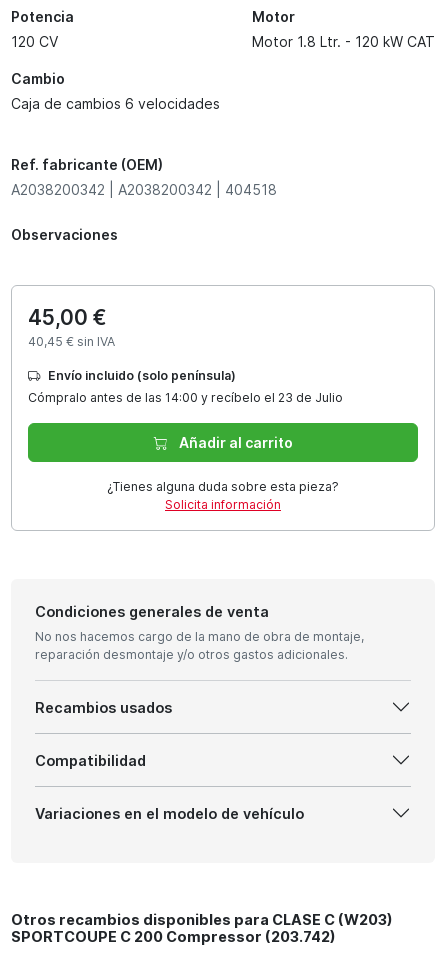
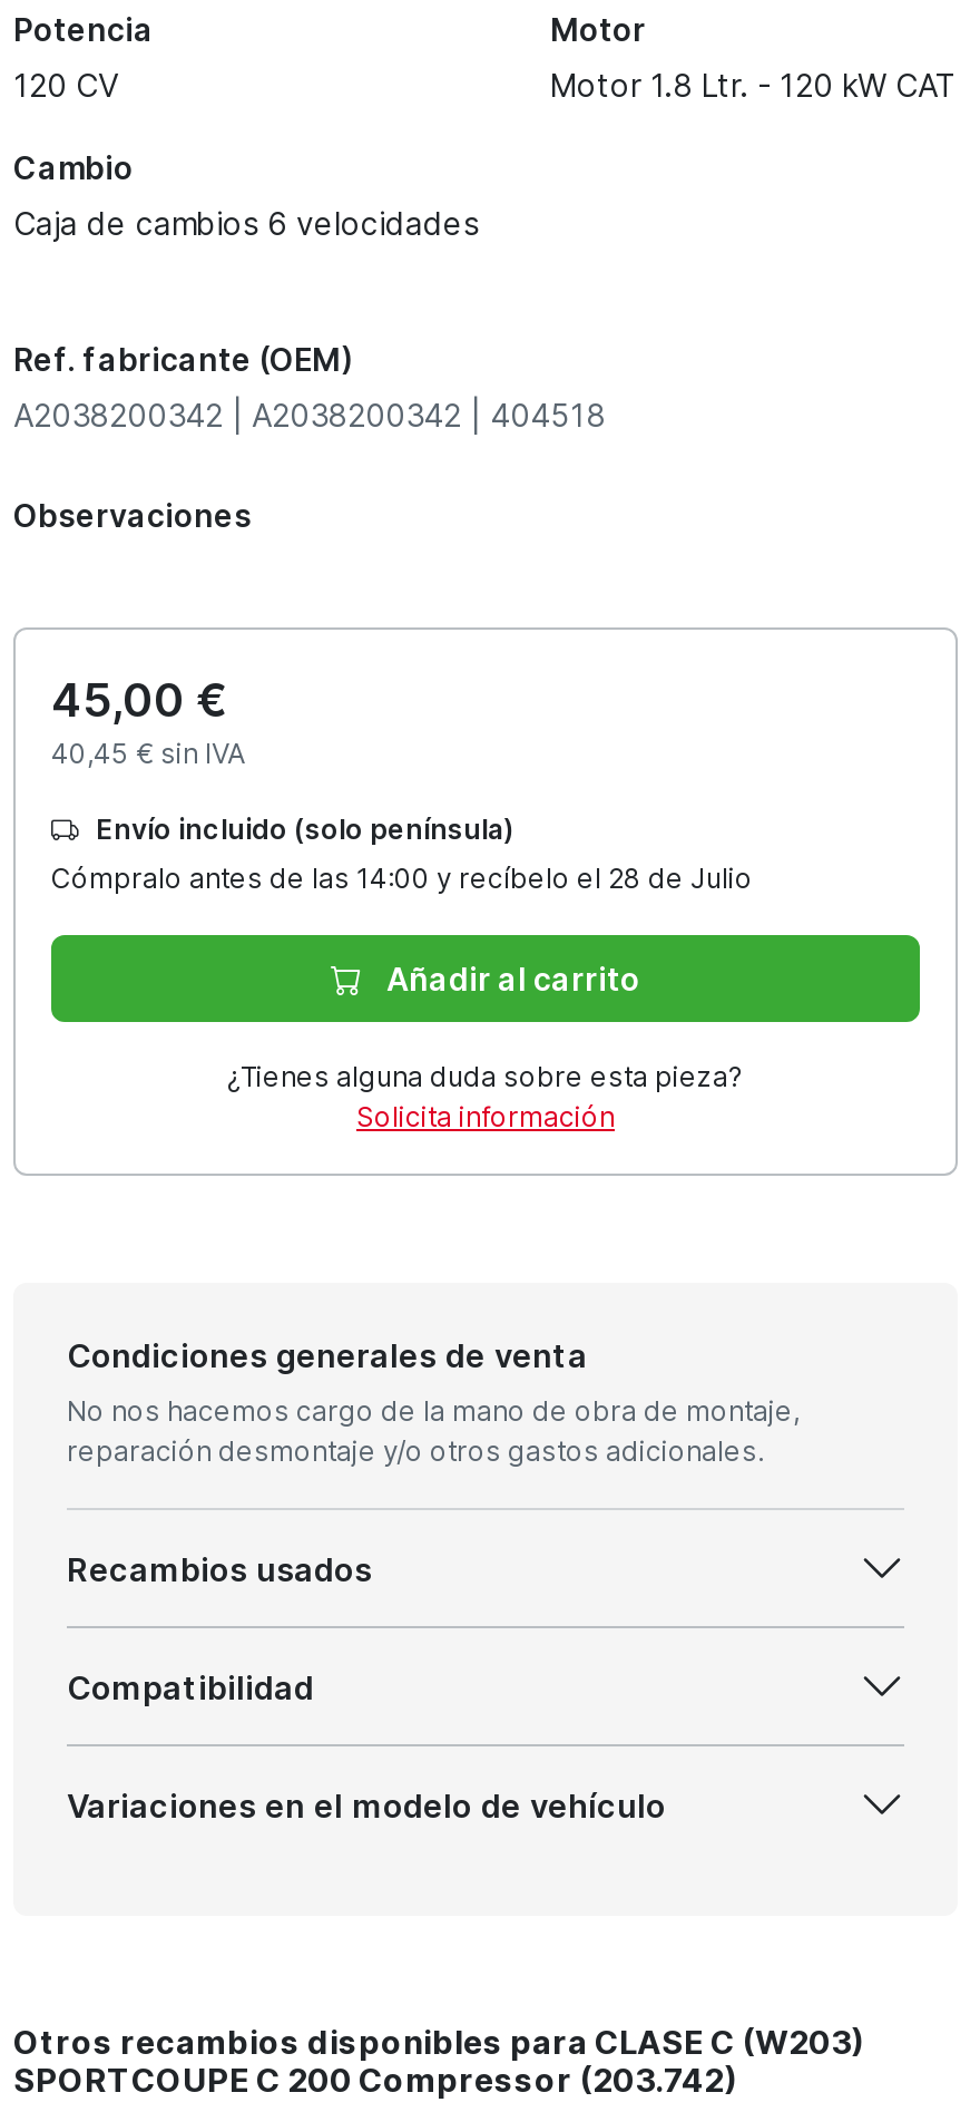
- Cómpralo antes de las 14:00 y recíbelo el 23 de Julio
+ Cómpralo antes de las 14:00 y recíbelo el 28 de Julio
